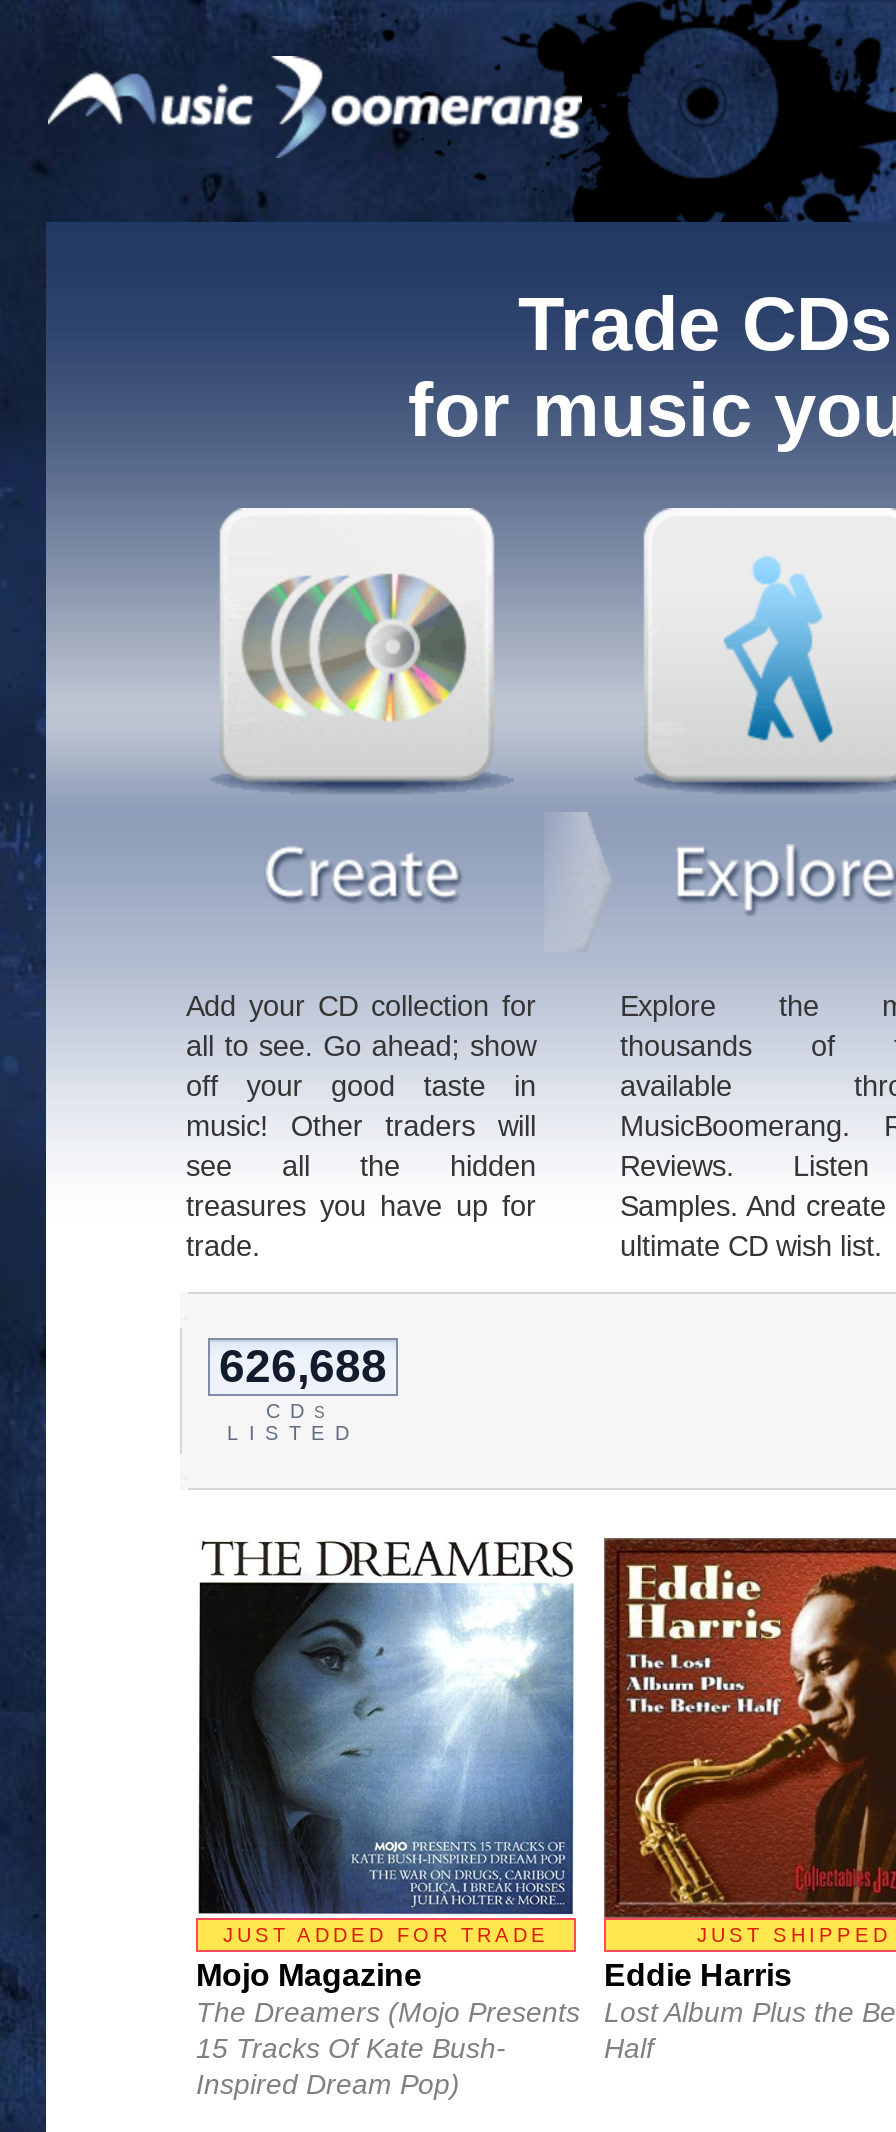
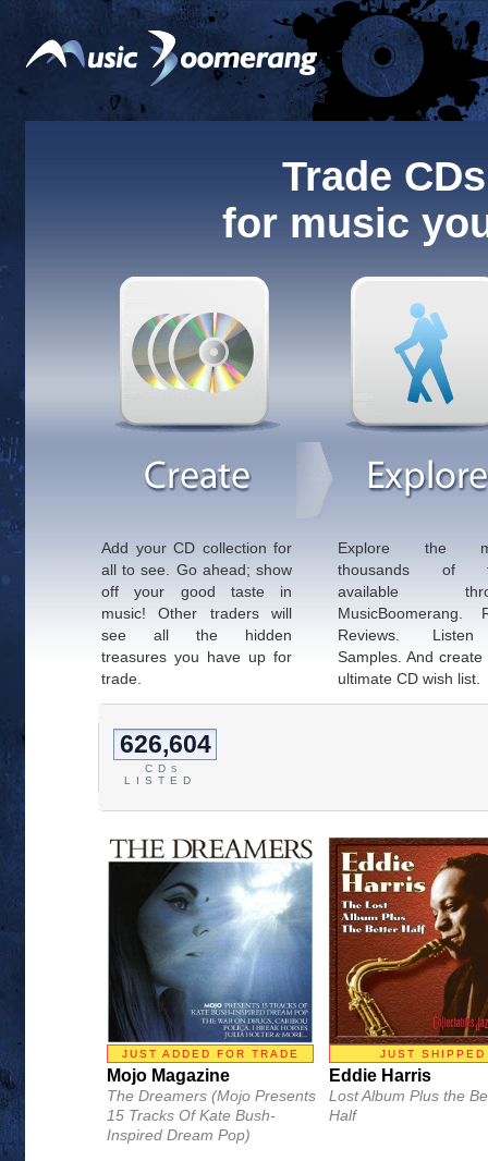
- 626,688
+ 626,604
